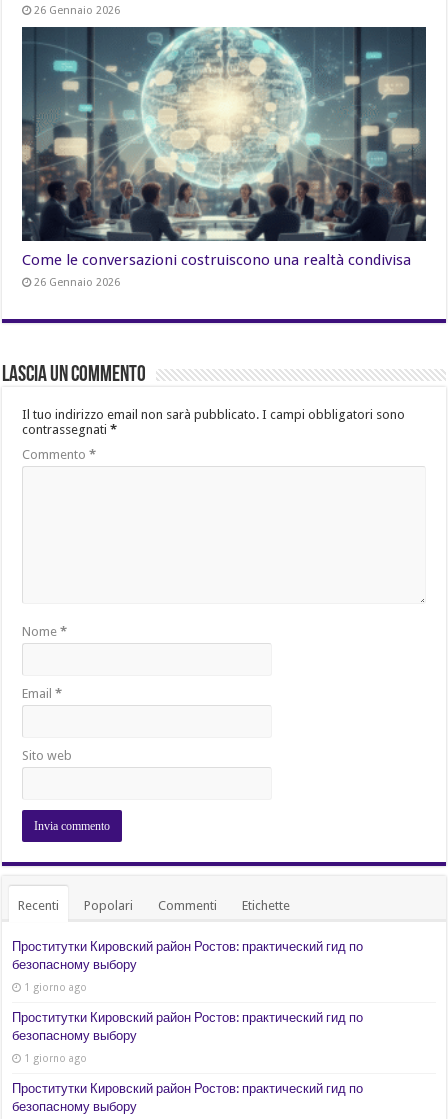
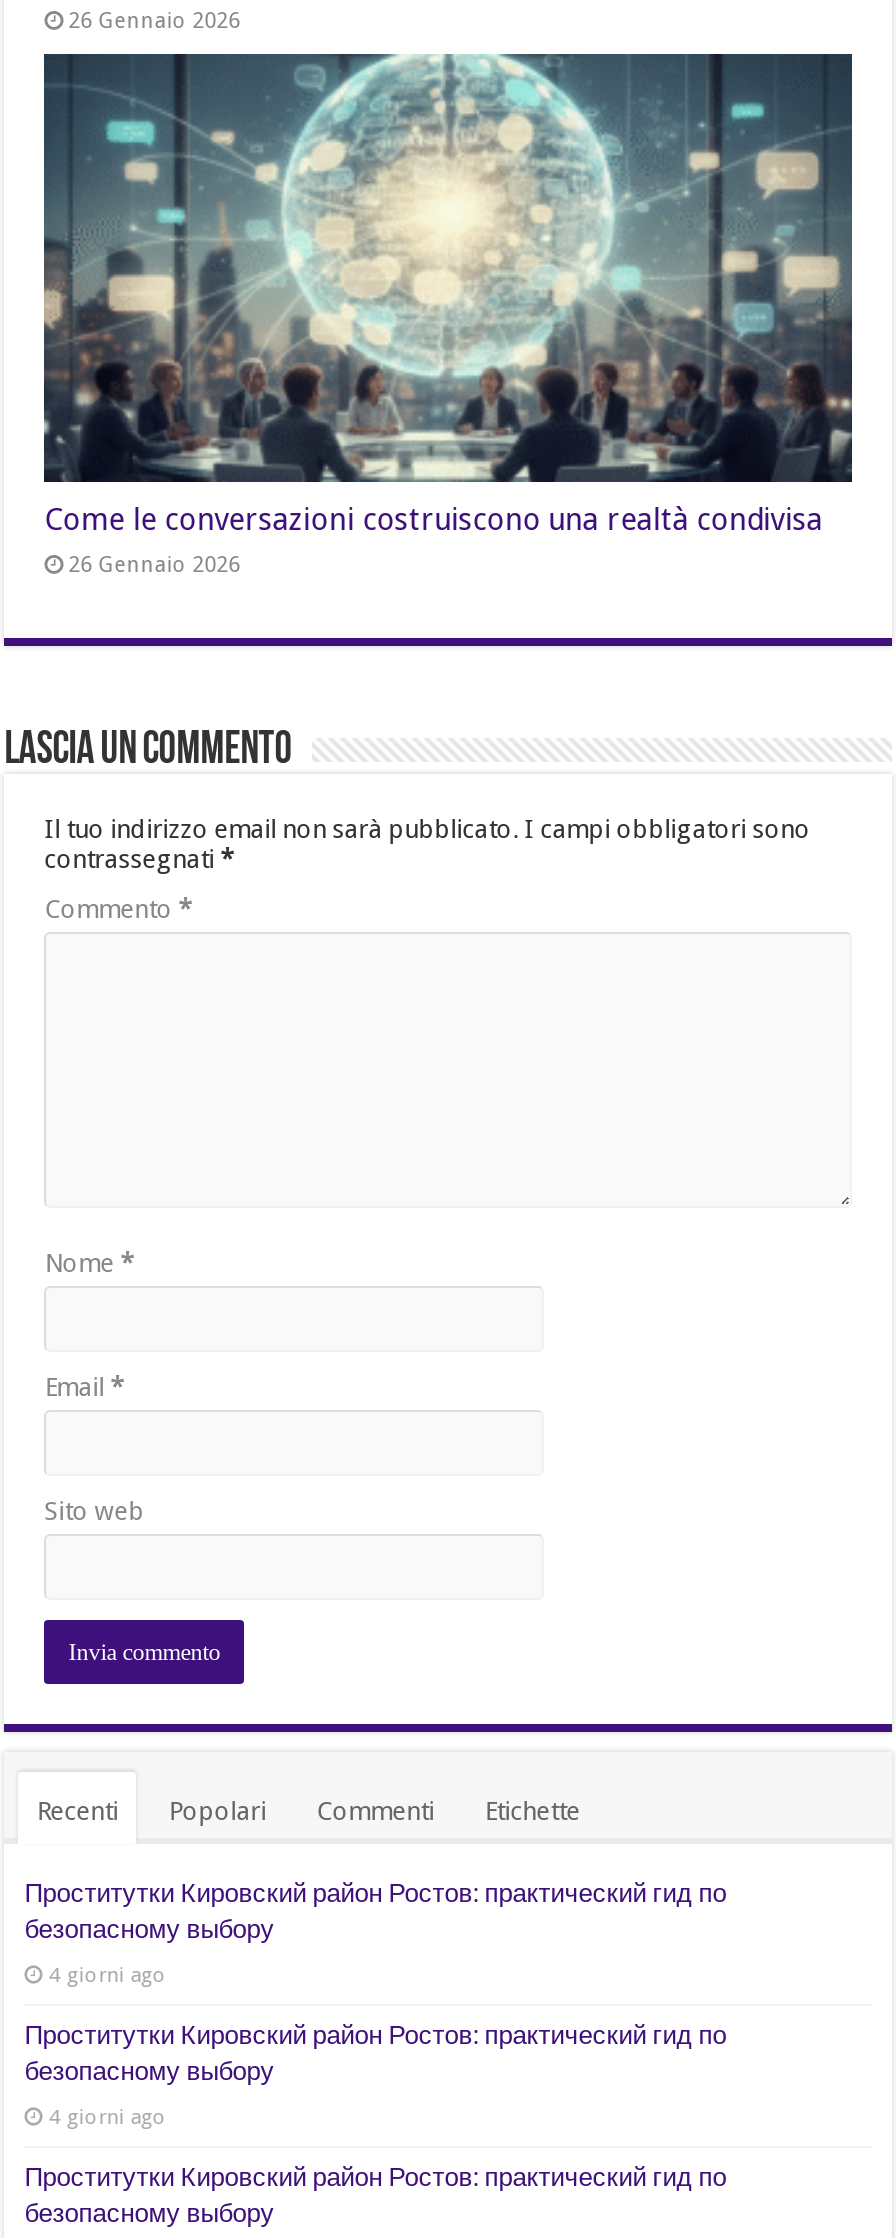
- 1 giorno ago
+ 4 giorni ago

- 1 giorno ago
+ 4 giorni ago
